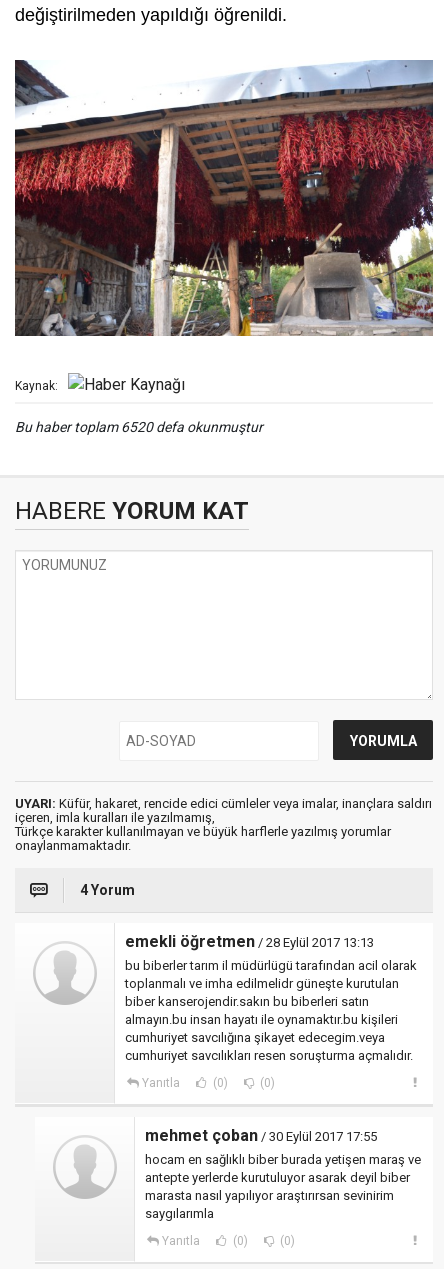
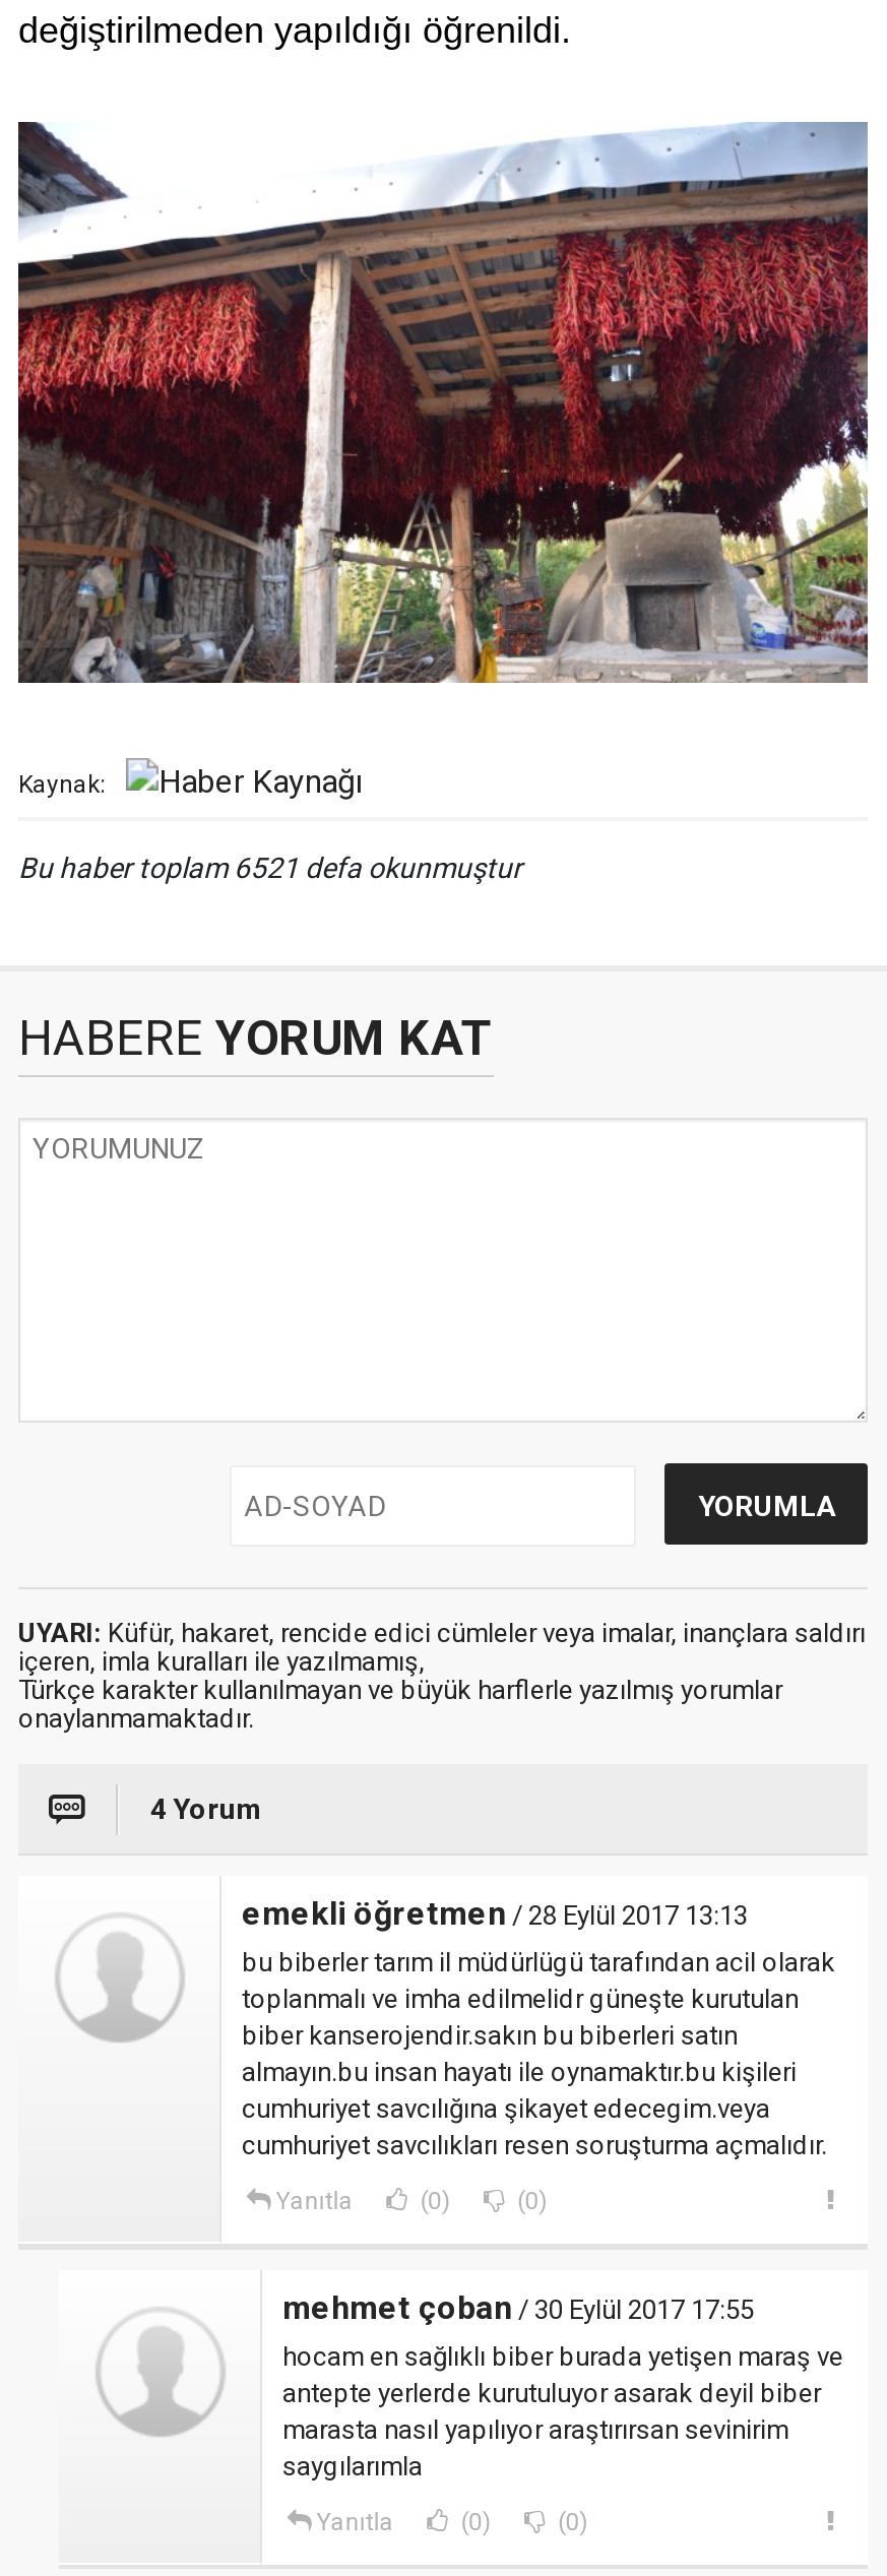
- Bu haber toplam 6520 defa okunmuştur
+ Bu haber toplam 6521 defa okunmuştur
